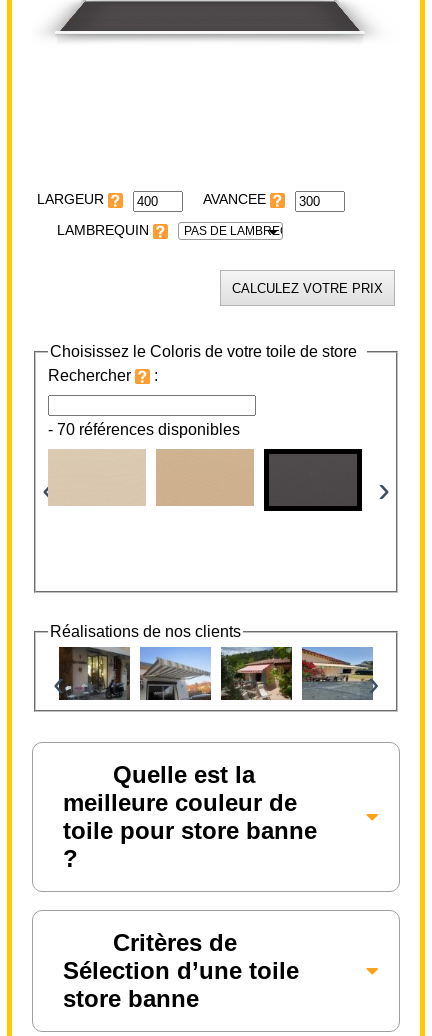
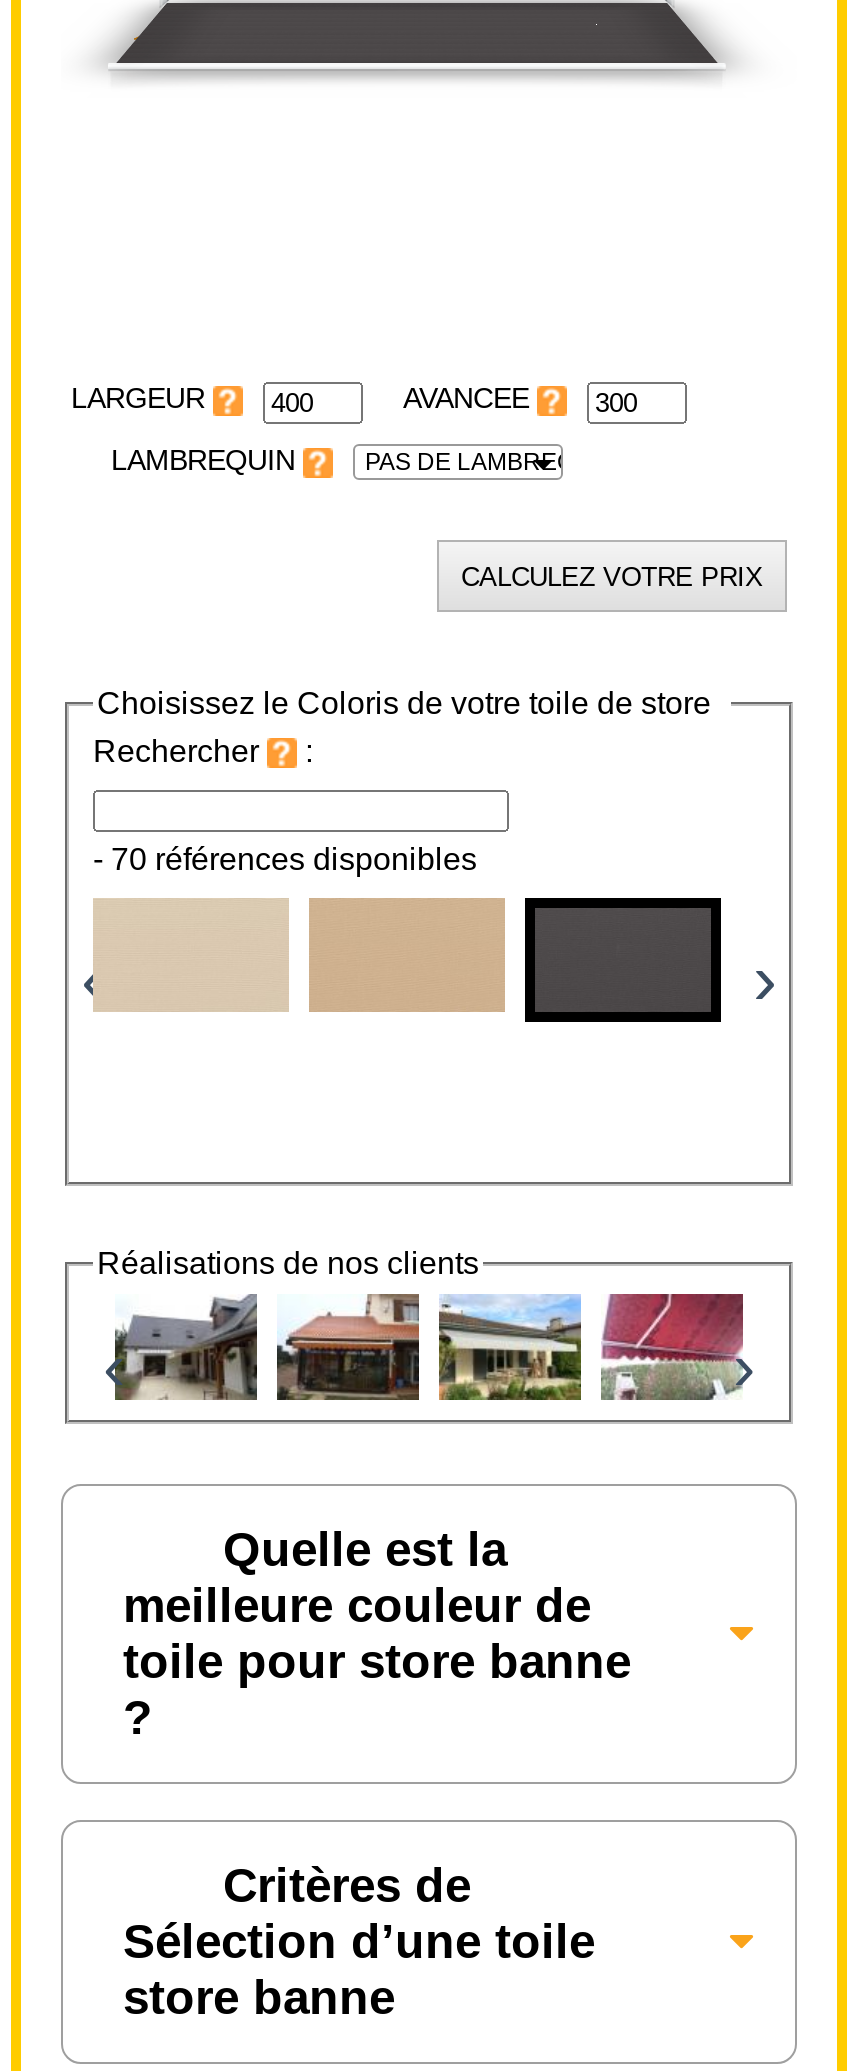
- [image]
+ [image]

- [image]
+ [image]

- [image]
+ [image]

- [image]
+ [image]
